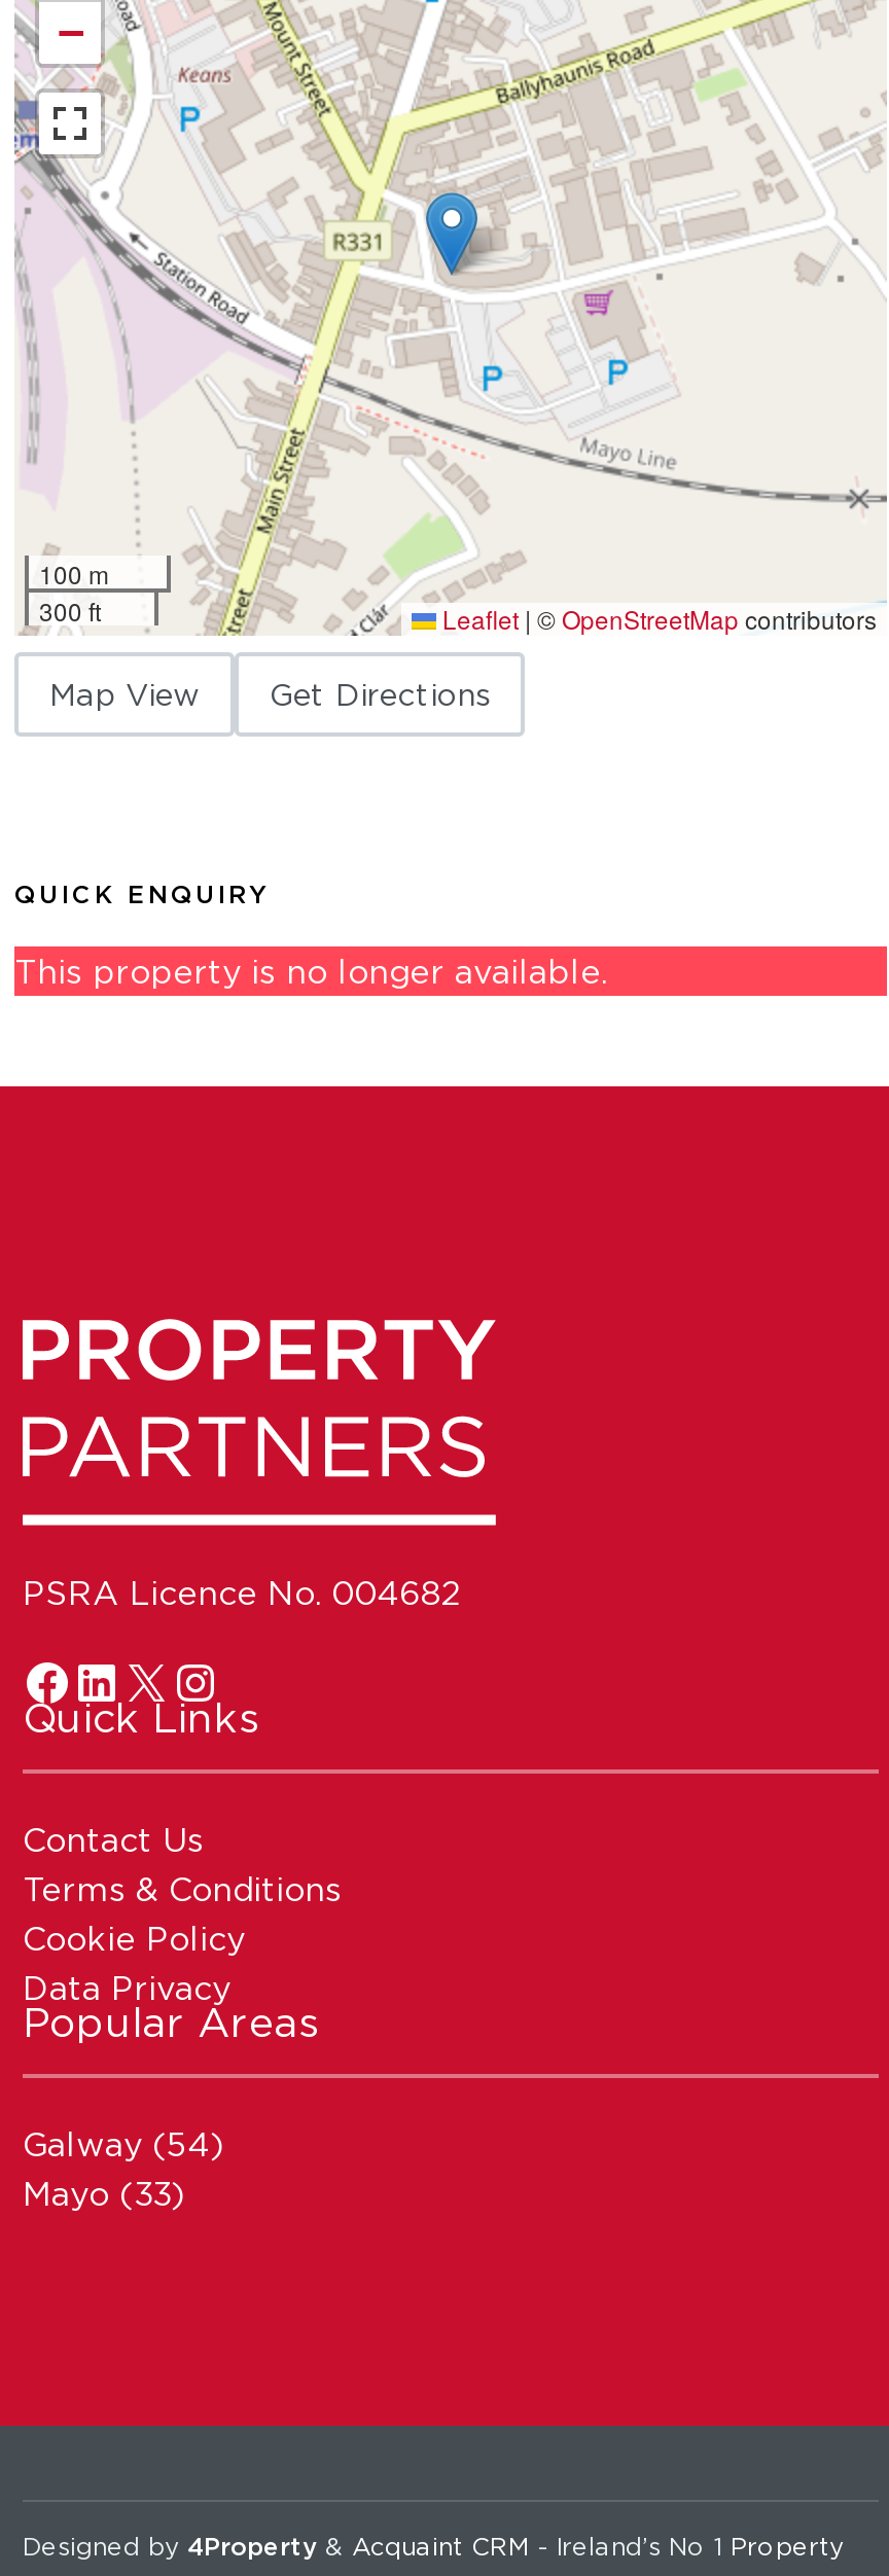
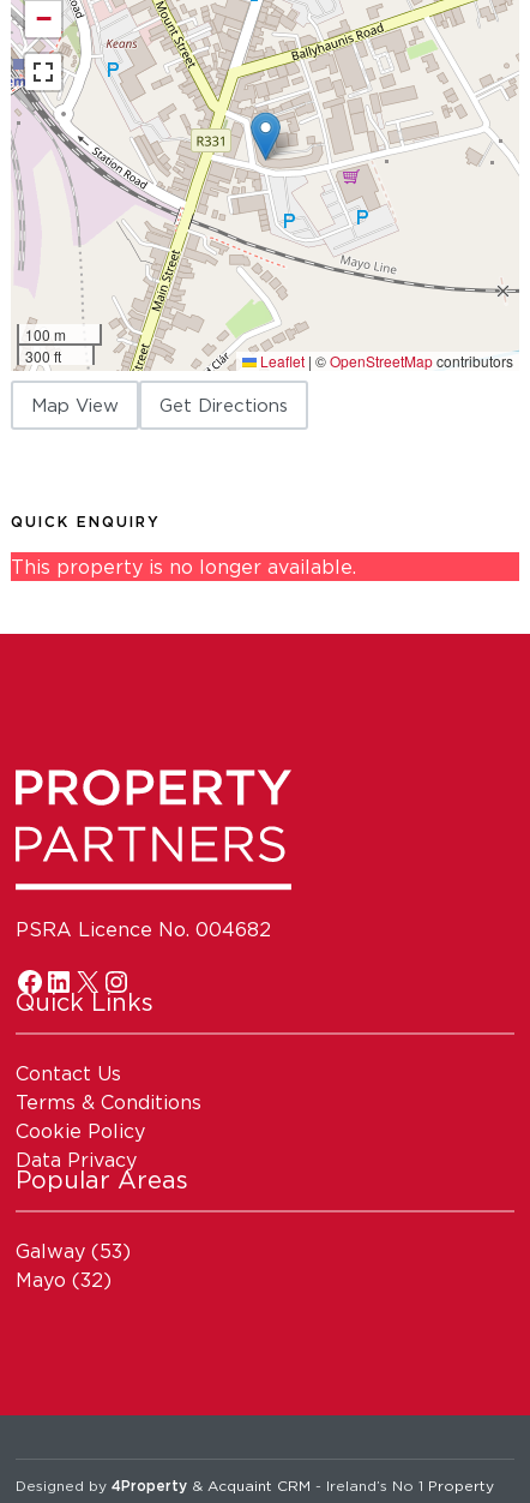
- Galway (54)
+ Galway (53)

- Mayo (33)
+ Mayo (32)
